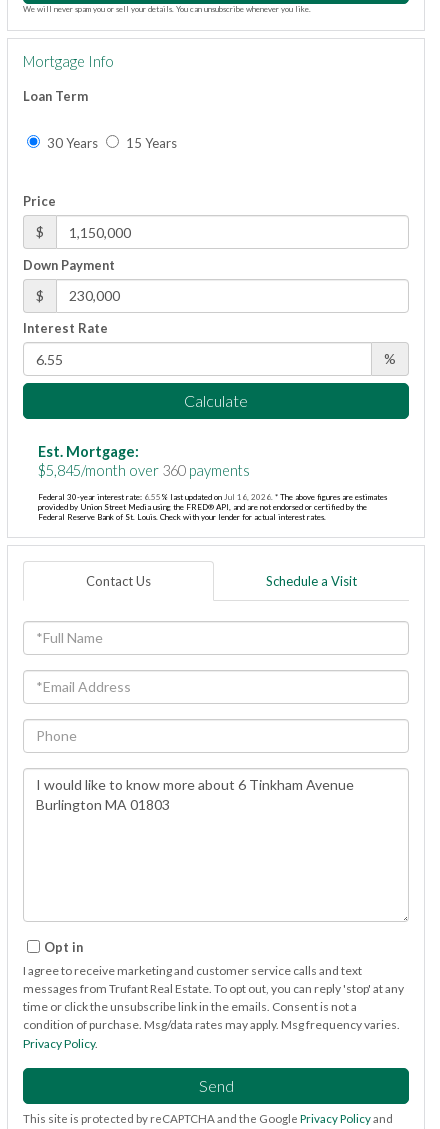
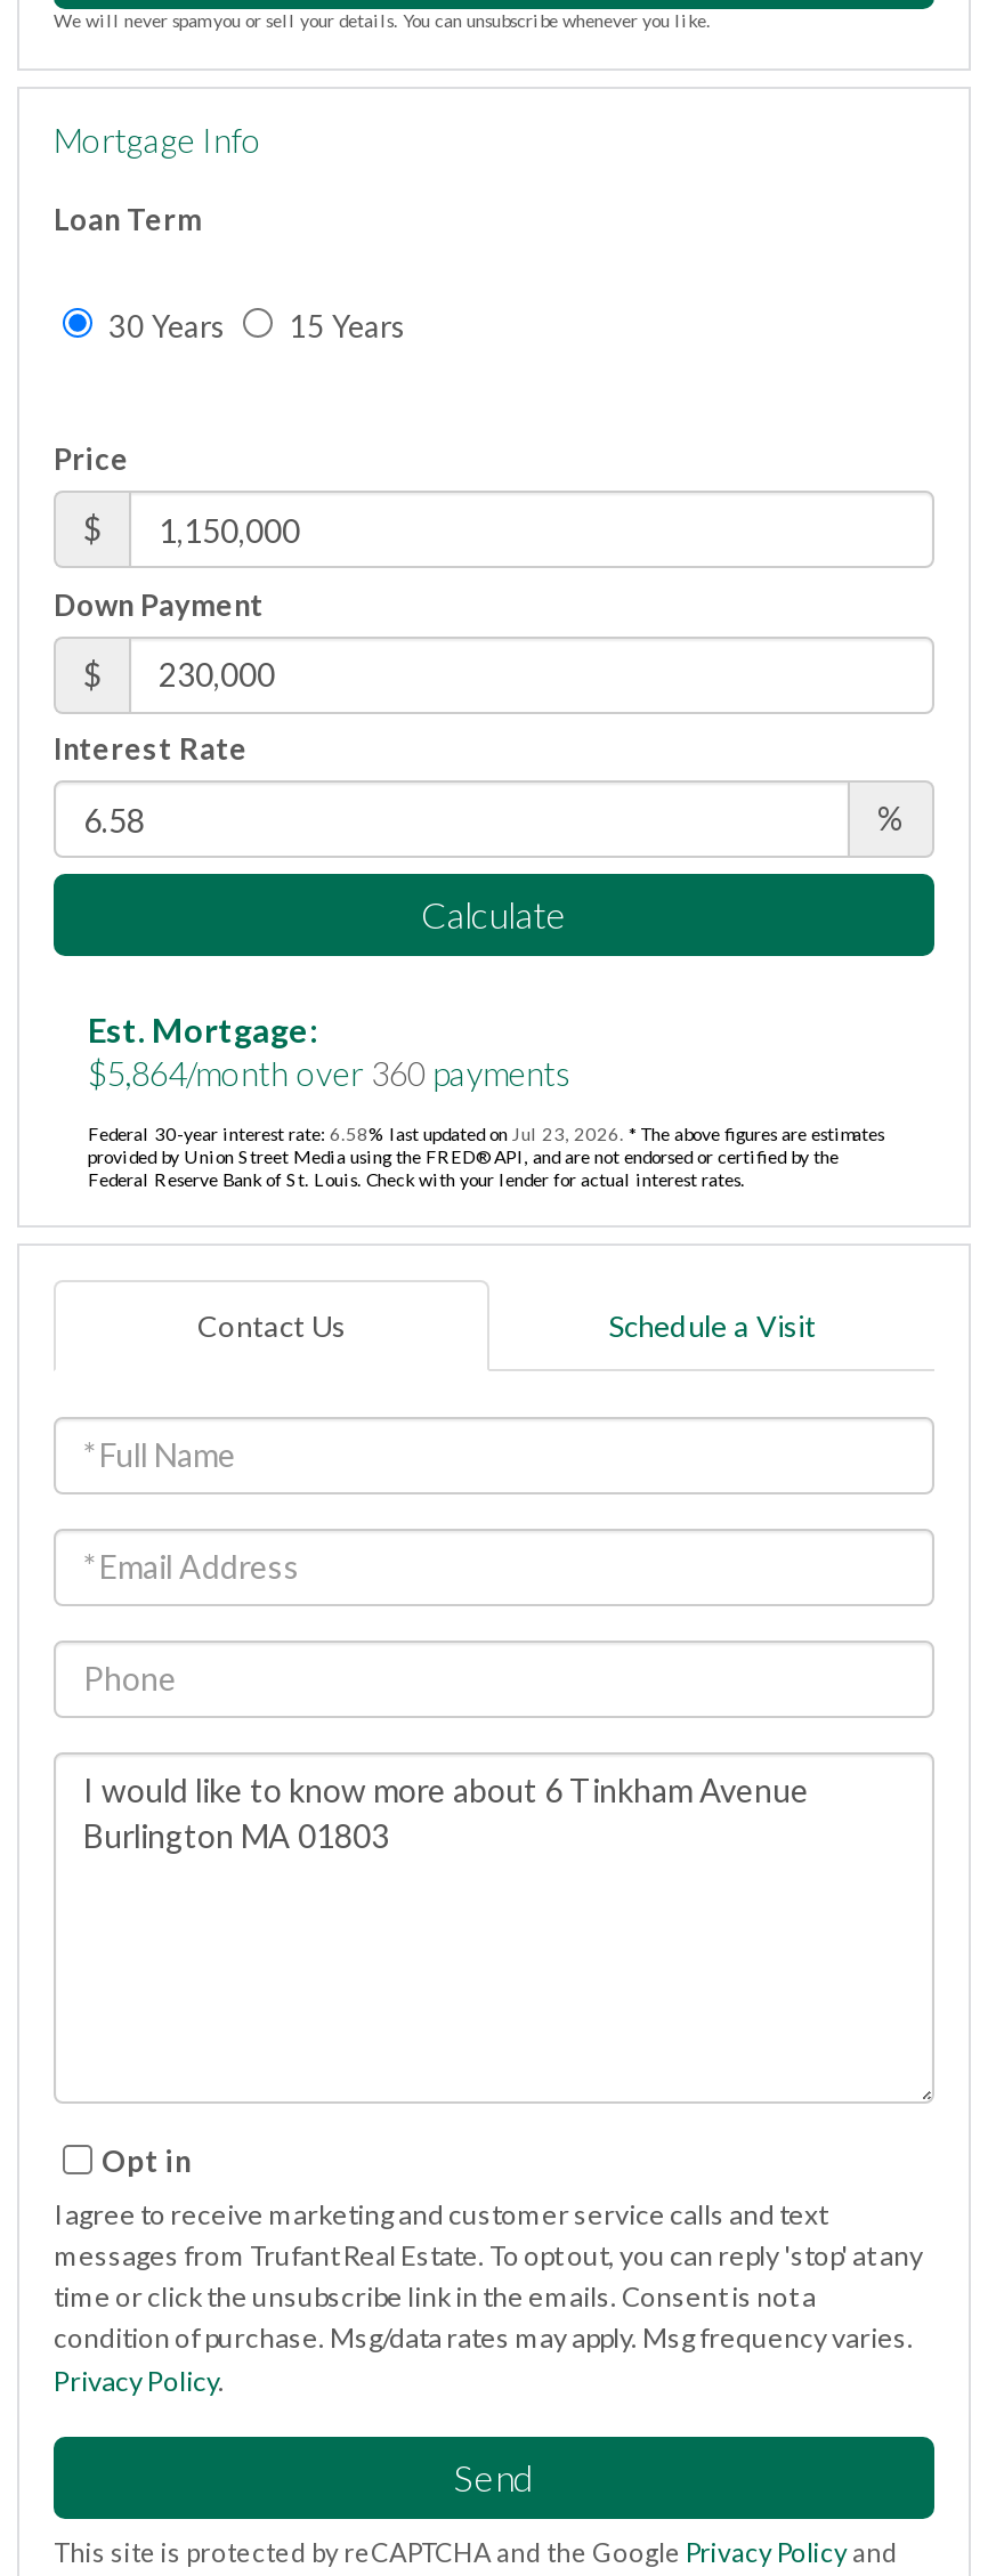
- $5,845/month over 360 payments
+ $5,864/month over 360 payments

- Federal 30-year interest rate: 6.55% last updated on Jul 16, 2026. * The above figures are estimates
+ Federal 30-year interest rate: 6.58% last updated on Jul 23, 2026. * The above figures are estimates
